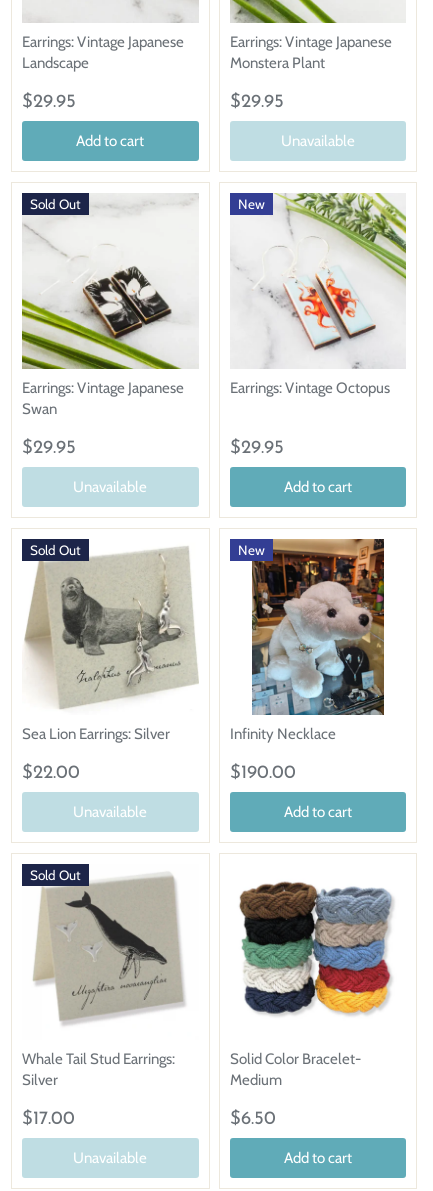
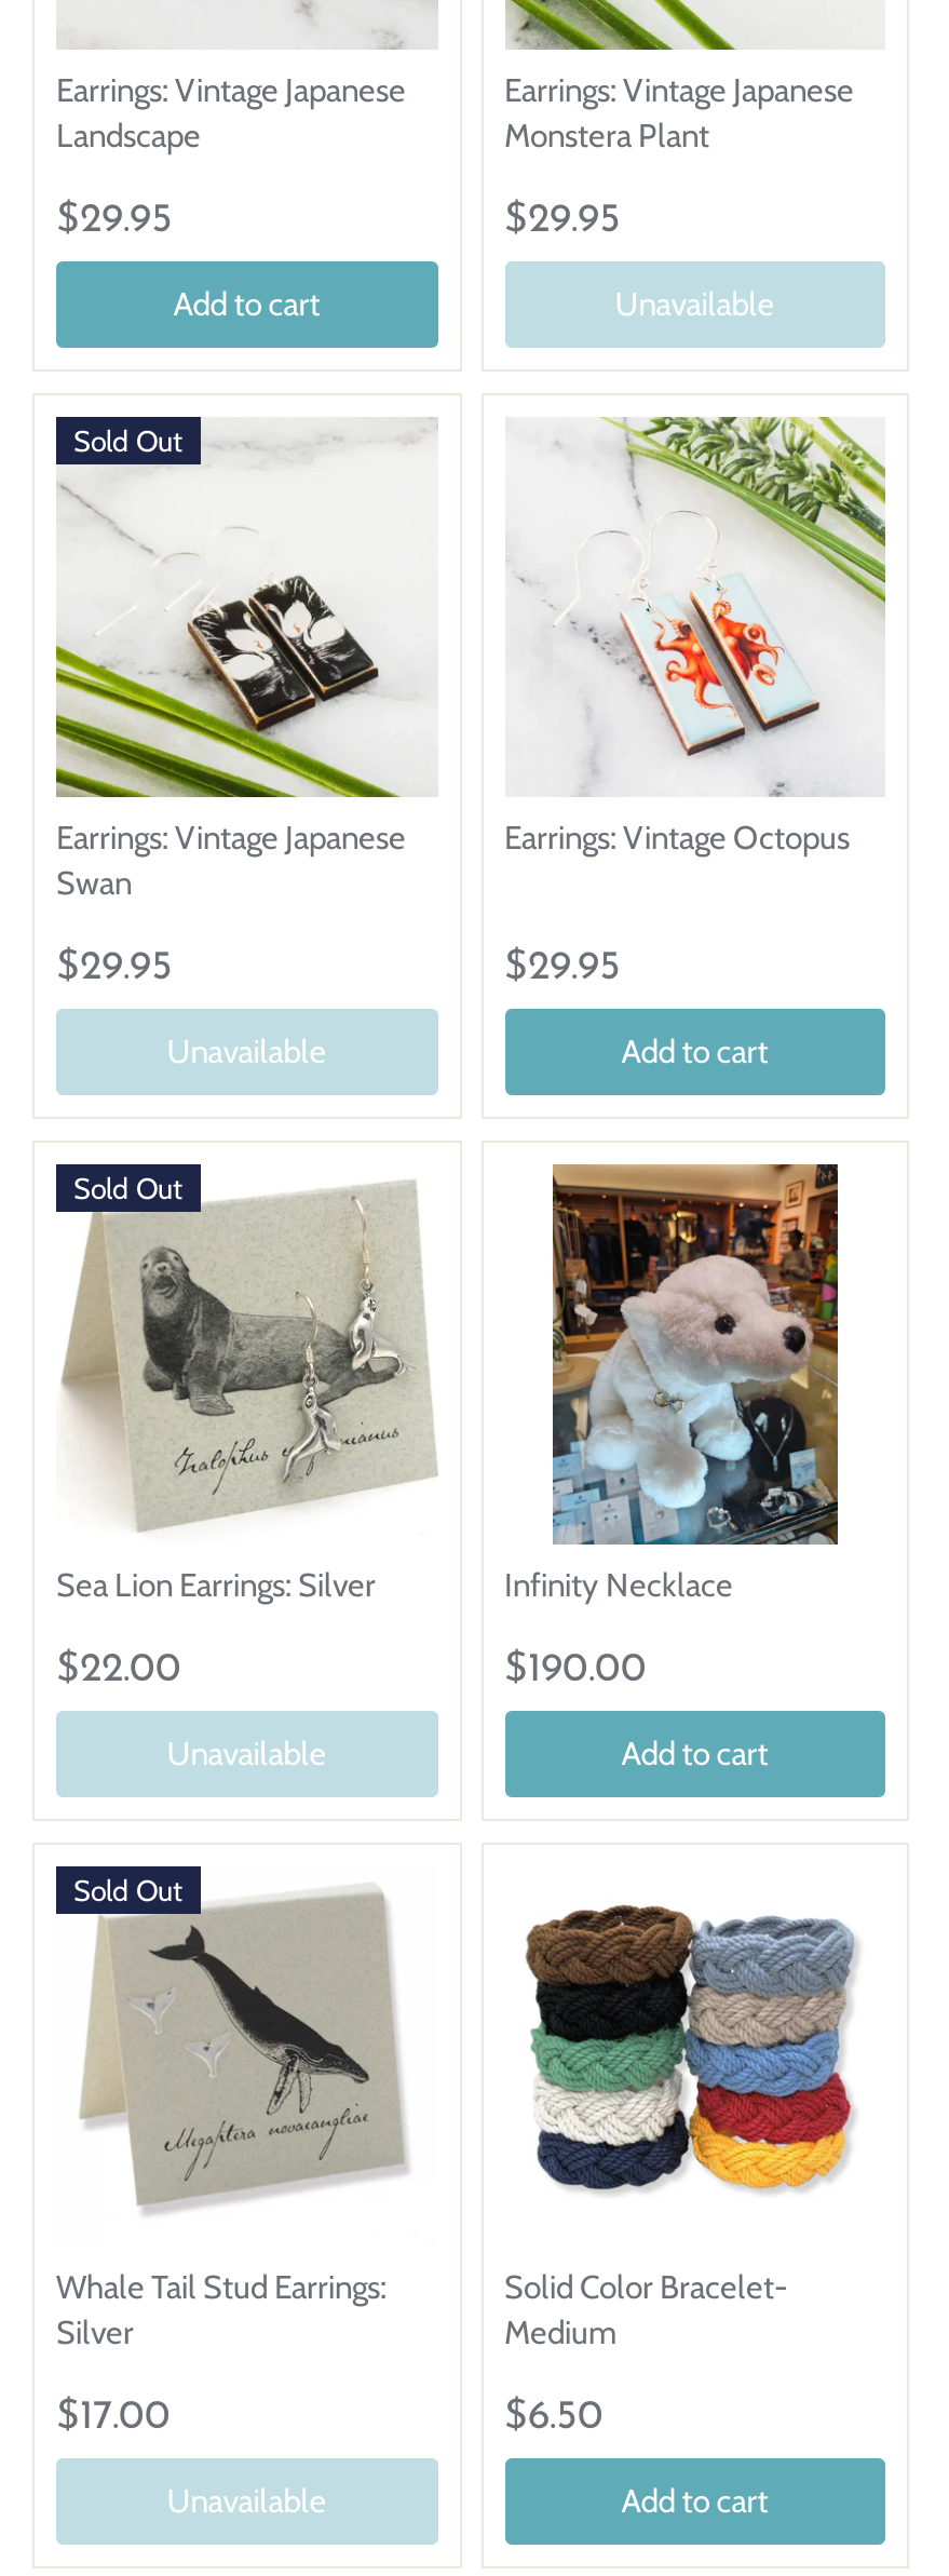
- New

- New
